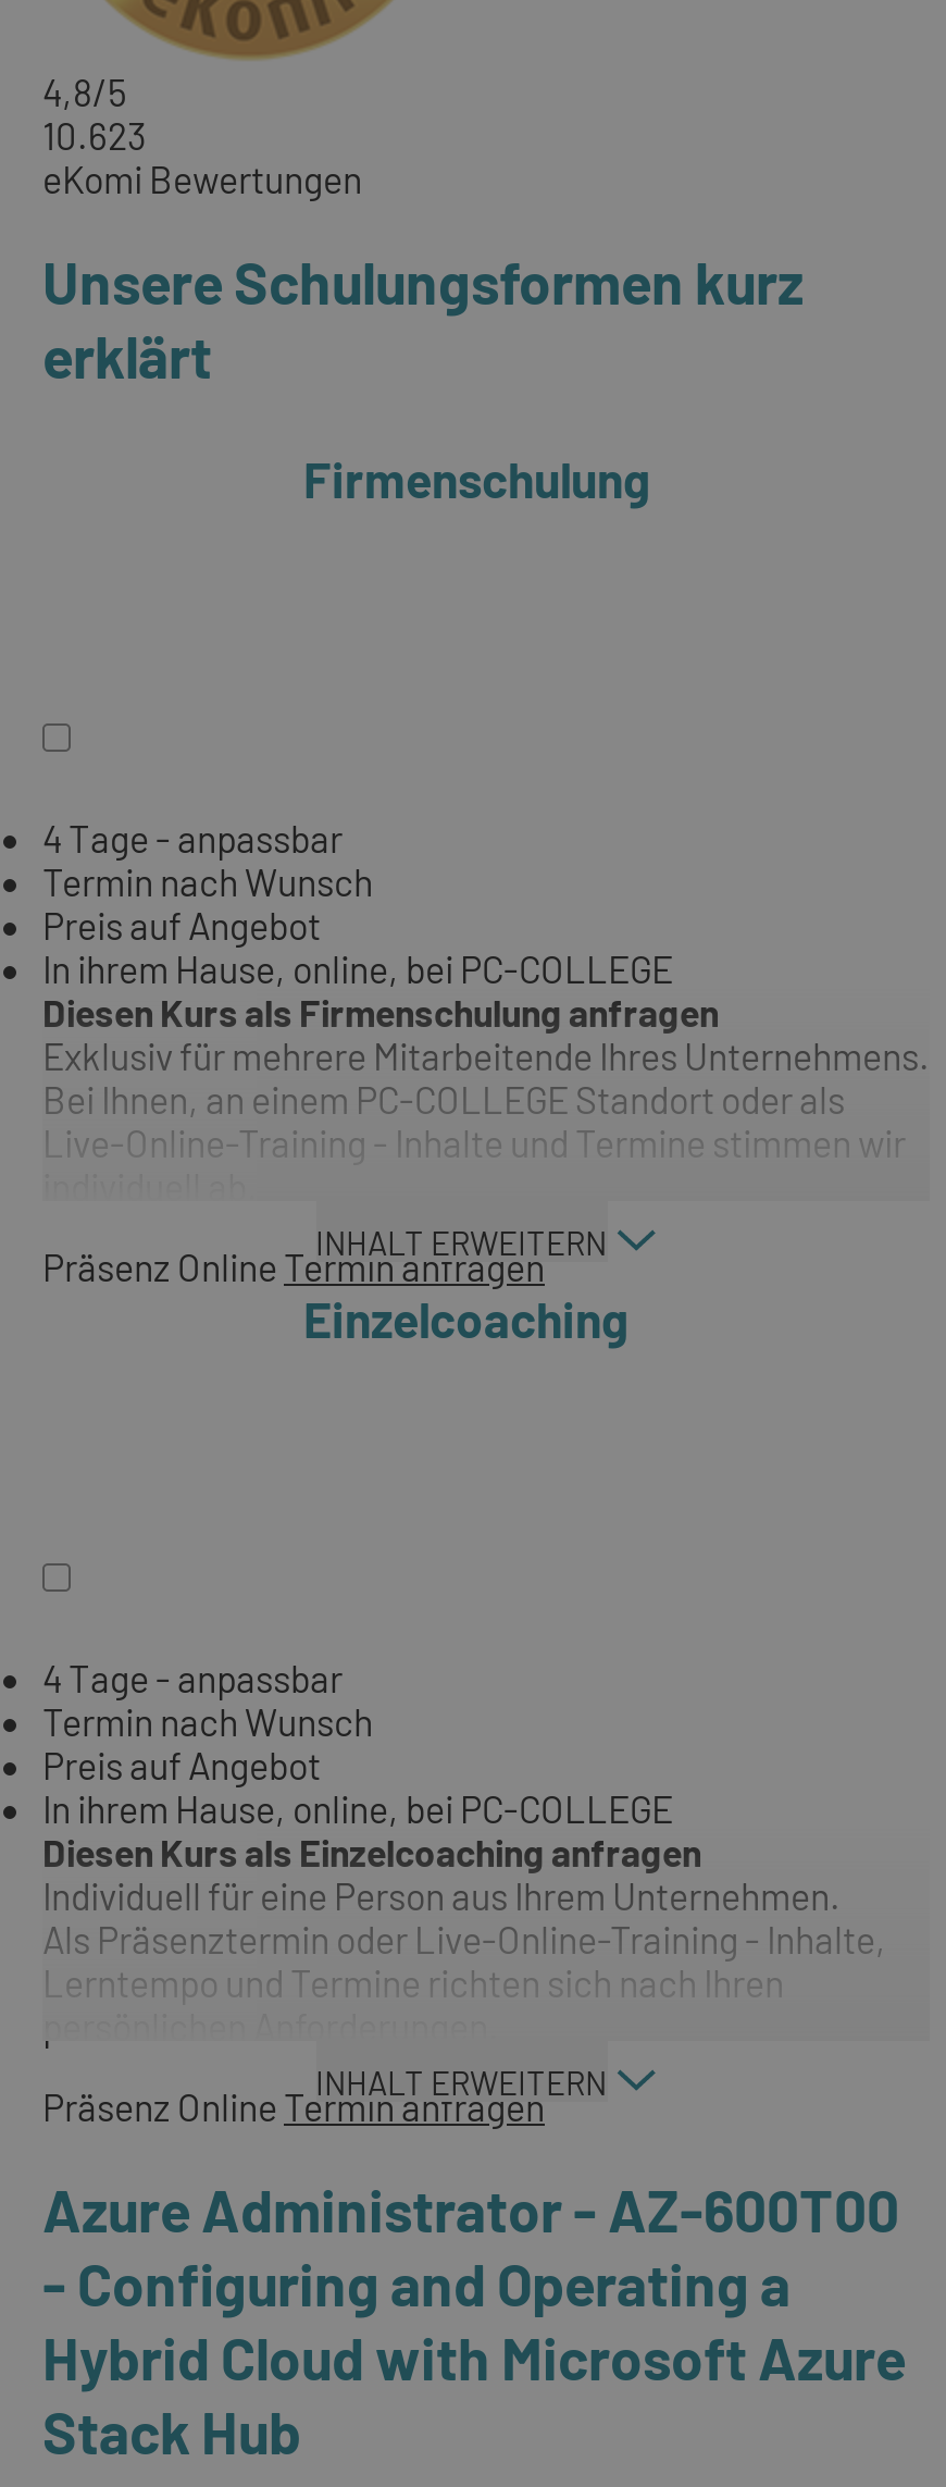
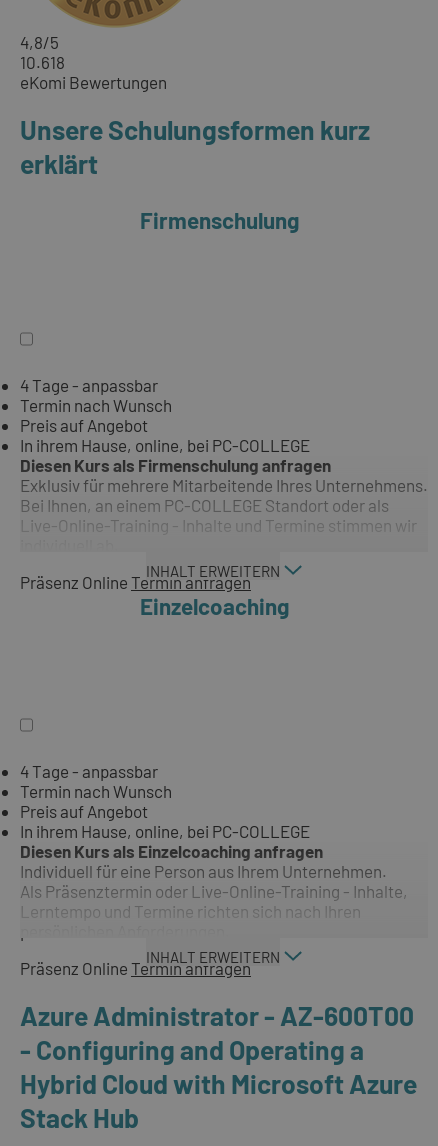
- 10.623
+ 10.618
